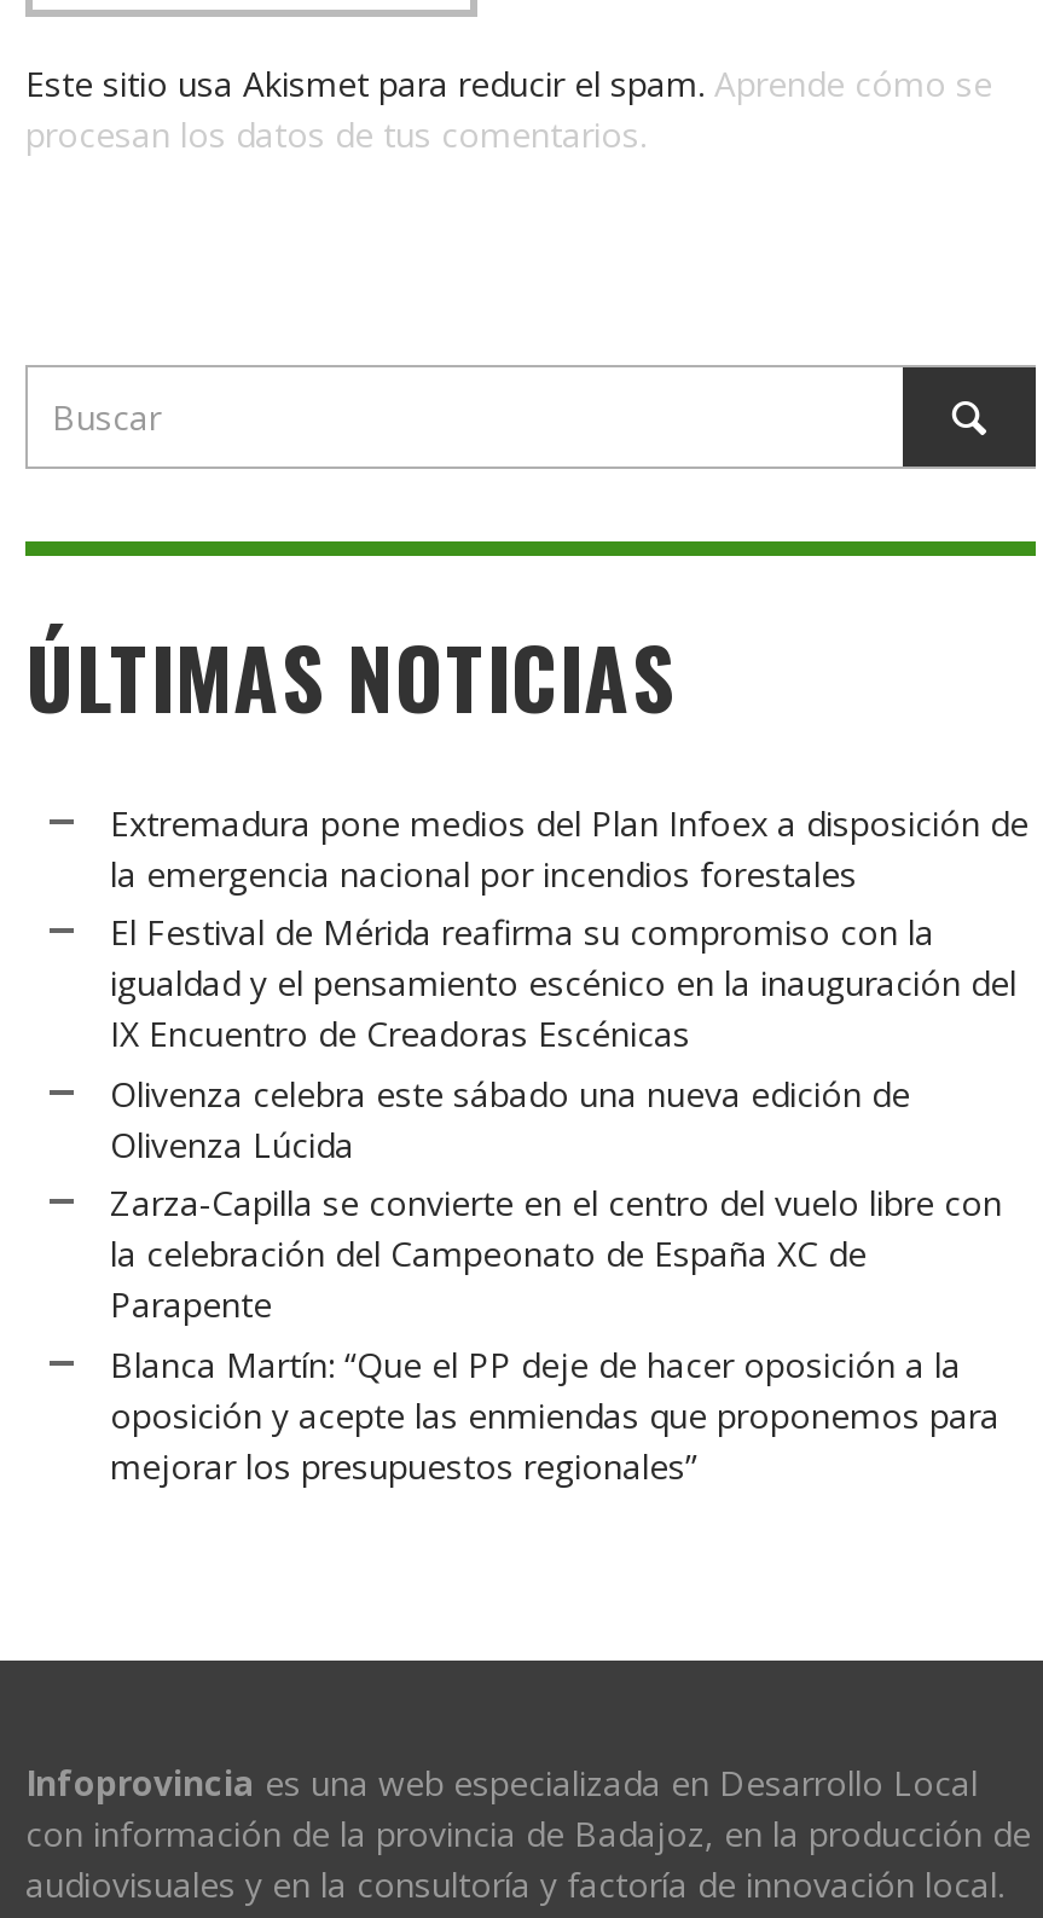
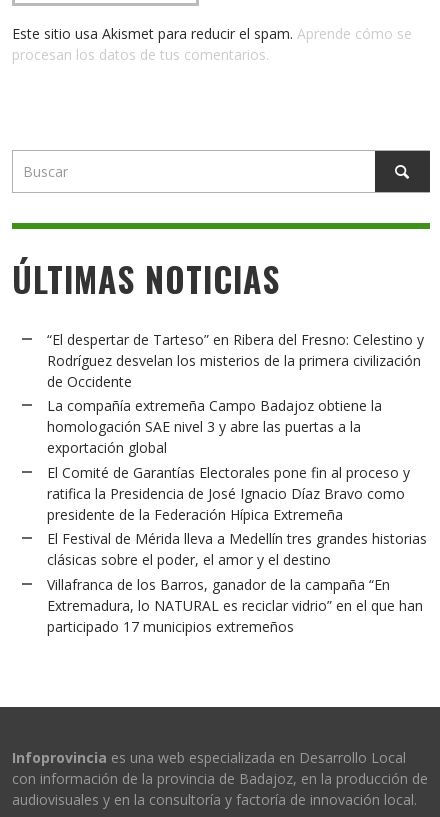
- Extremadura pone medios del Plan Infoex a disposición de
- la emergencia nacional por incendios forestales
- El Festival de Mérida reafirma su compromiso con la
- igualdad y el pensamiento escénico en la inauguración del
- IX Encuentro de Creadoras Escénicas
- Olivenza celebra este sábado una nueva edición de
- Olivenza Lúcida
- Zarza-Capilla se convierte en el centro del vuelo libre con
- la celebración del Campeonato de España XC de
- Parapente
- Blanca Martín: “Que el PP deje de hacer oposición a la
- oposición y acepte las enmiendas que proponemos para
- mejorar los presupuestos regionales”
+ “El despertar de Tarteso” en Ribera del Fresno: Celestino y
+ Rodríguez desvelan los misterios de la primera civilización
+ de Occidente
+ La compañía extremeña Campo Badajoz obtiene la
+ homologación SAE nivel 3 y abre las puertas a la
+ exportación global
+ El Comité de Garantías Electorales pone fin al proceso y
+ ratifica la Presidencia de José Ignacio Díaz Bravo como
+ presidente de la Federación Hípica Extremeña
+ El Festival de Mérida lleva a Medellín tres grandes historias
+ clásicas sobre el poder, el amor y el destino
+ Villafranca de los Barros, ganador de la campaña “En
+ Extremadura, lo NATURAL es reciclar vidrio” en el que han
+ participado 17 municipios extremeños
